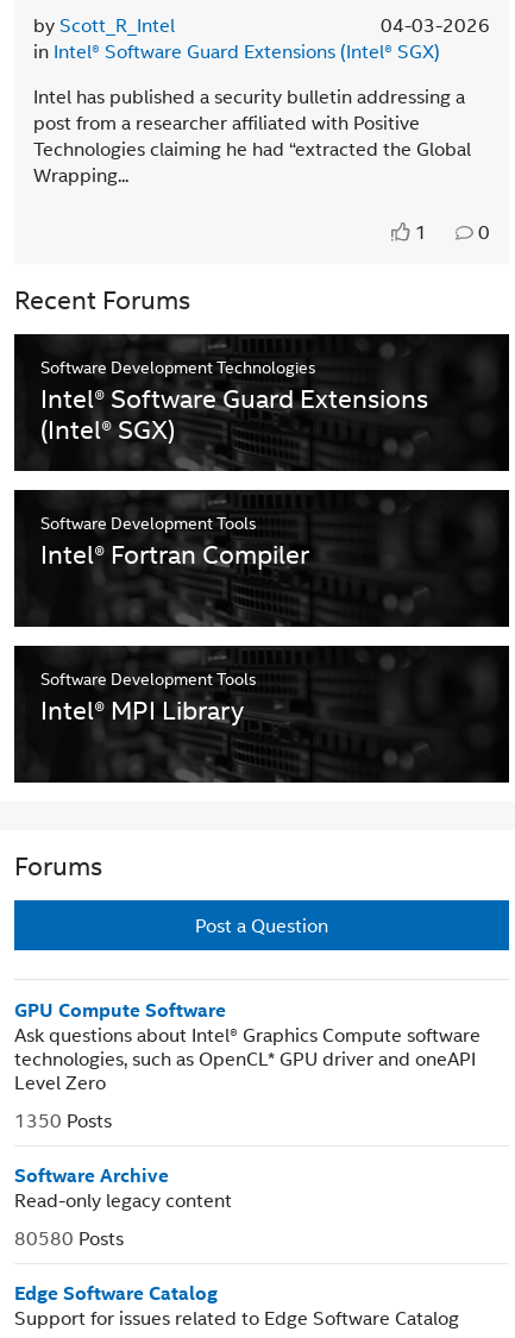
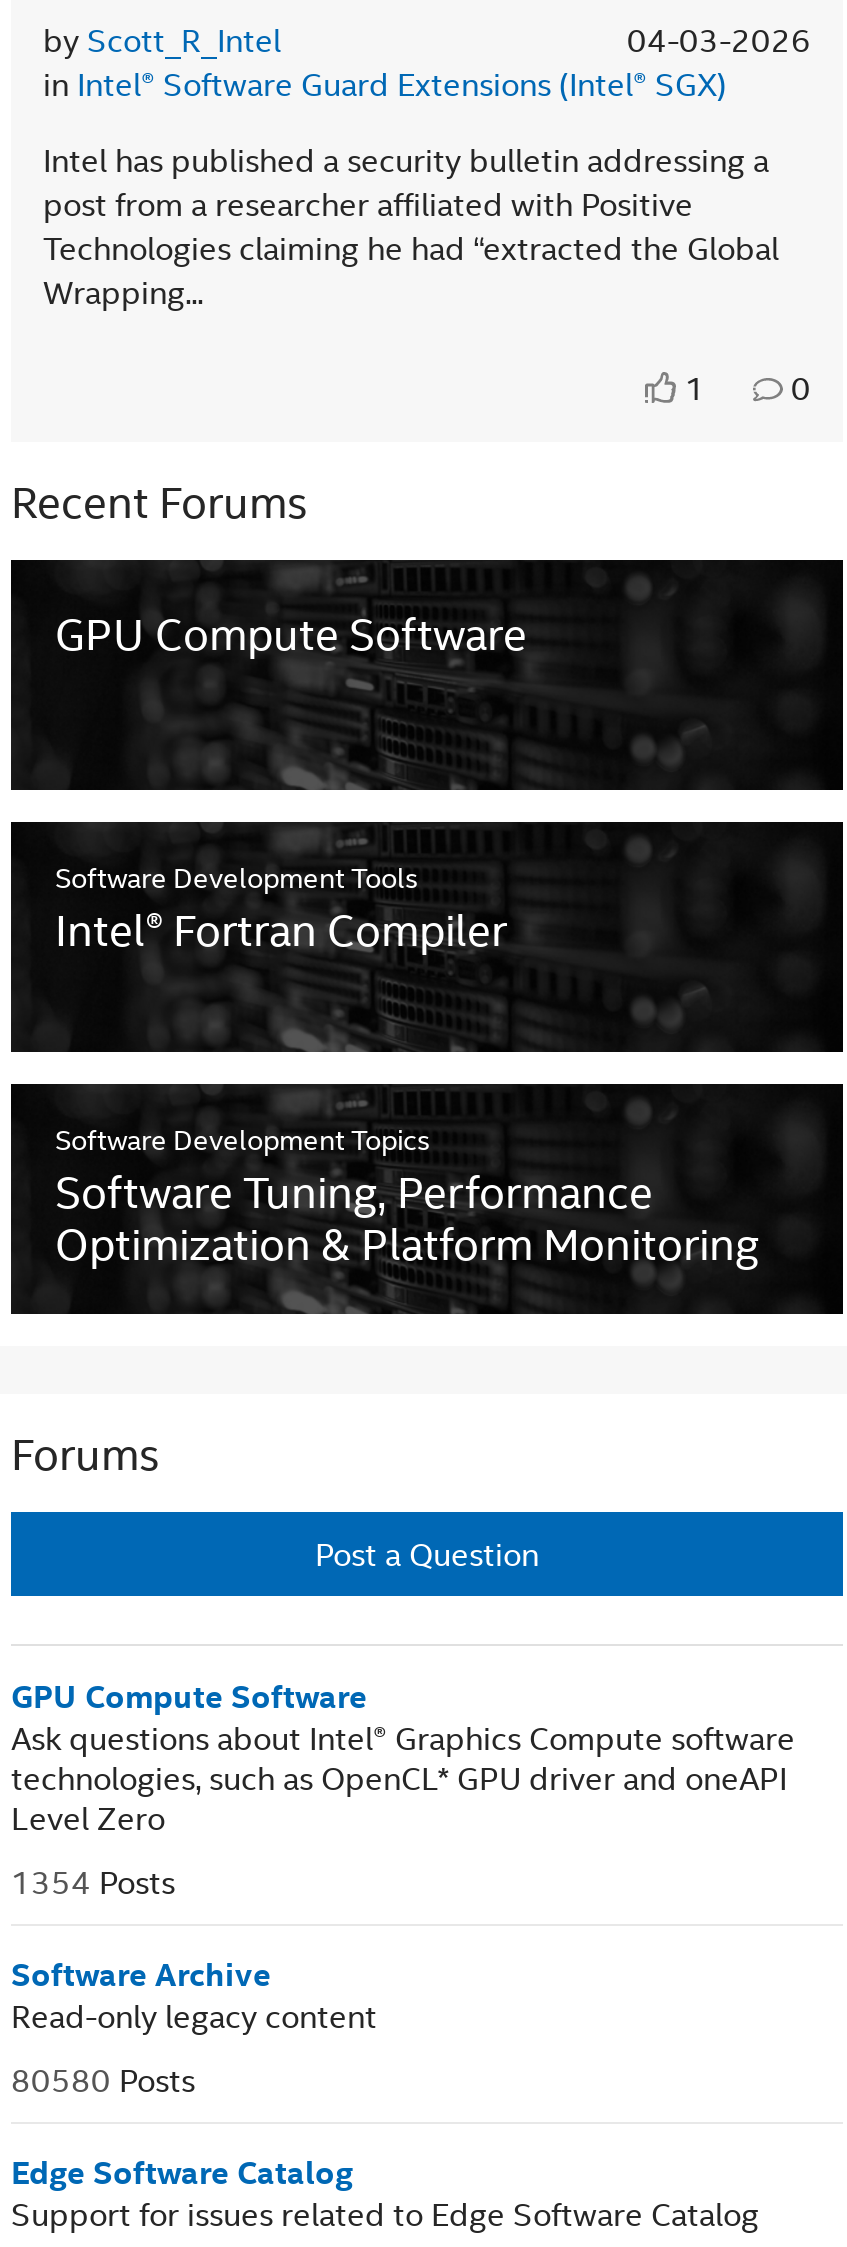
- Software Development Technologies
- Intel® Software Guard Extensions
- (Intel® SGX)
+ GPU Compute Software

- Software Development Tools
- Intel® MPI Library
+ Software Development Topics
+ Software Tuning, Performance
+ Optimization & Platform Monitoring

- 1350 Posts
+ 1354 Posts
